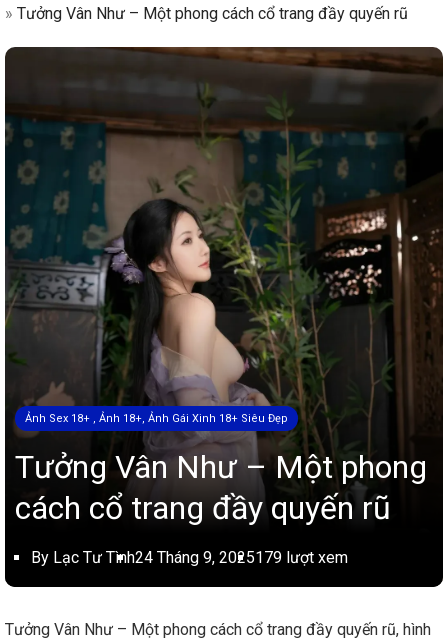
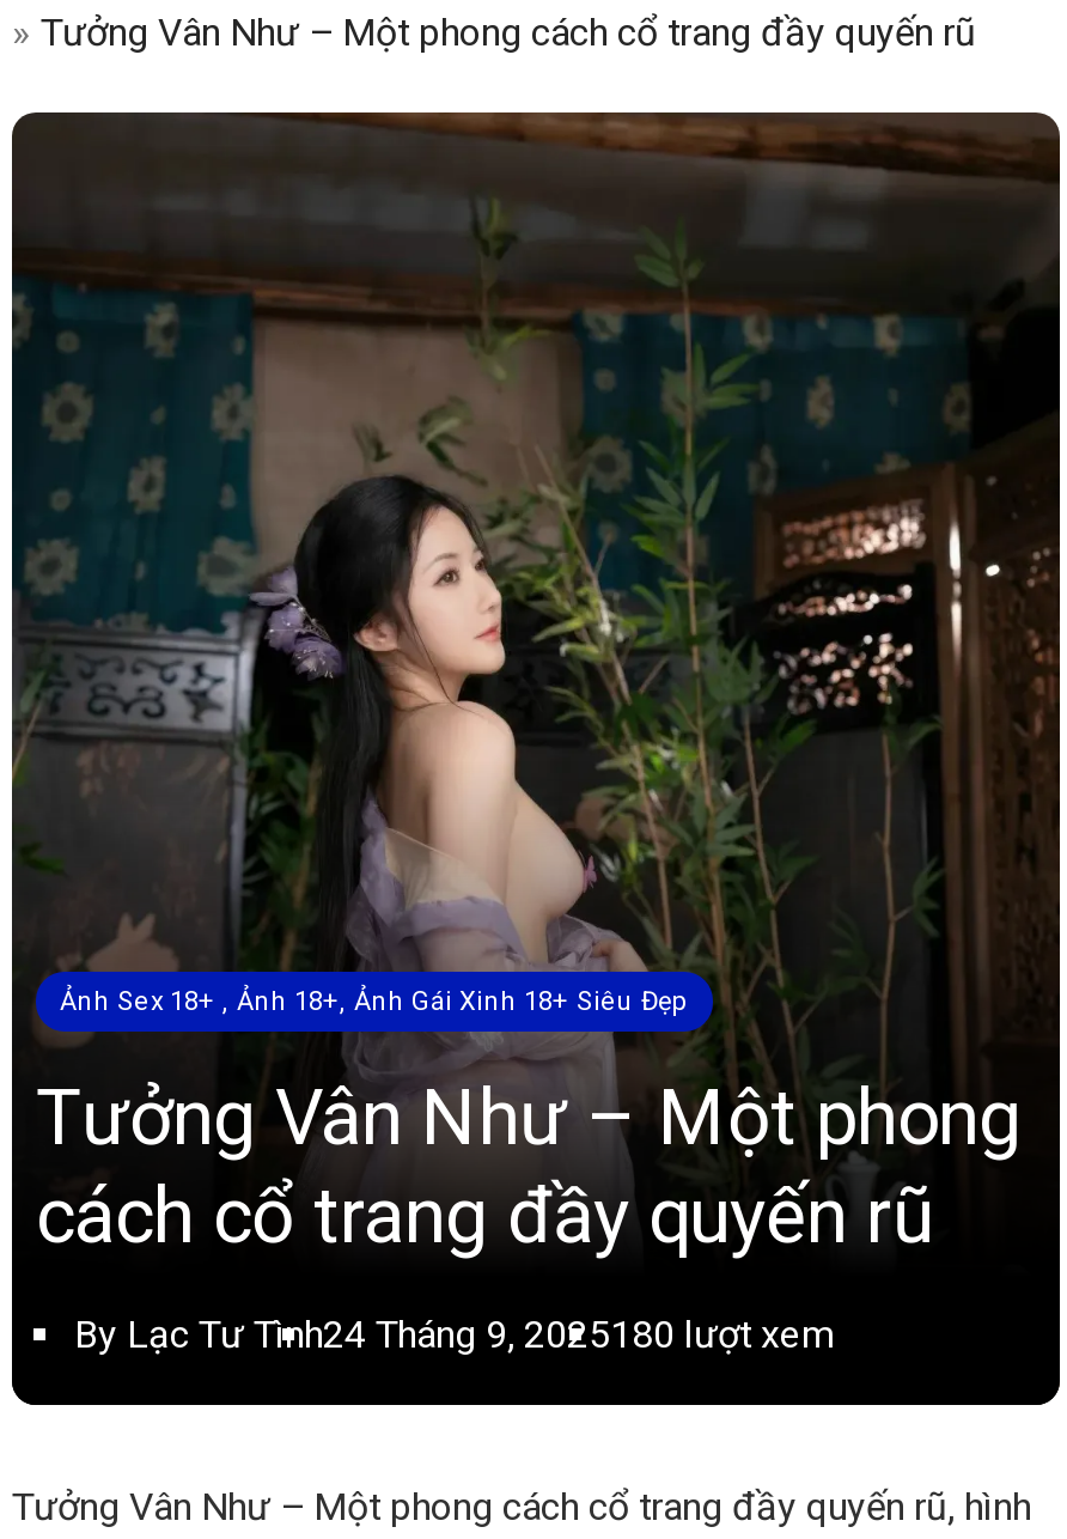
- By Lạc Tư Tình24 Tháng 9, 2025179 lượt xem
+ By Lạc Tư Tình24 Tháng 9, 2025180 lượt xem
